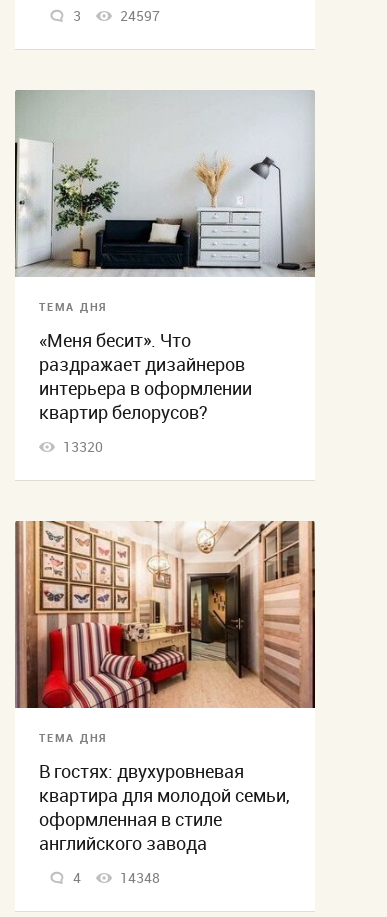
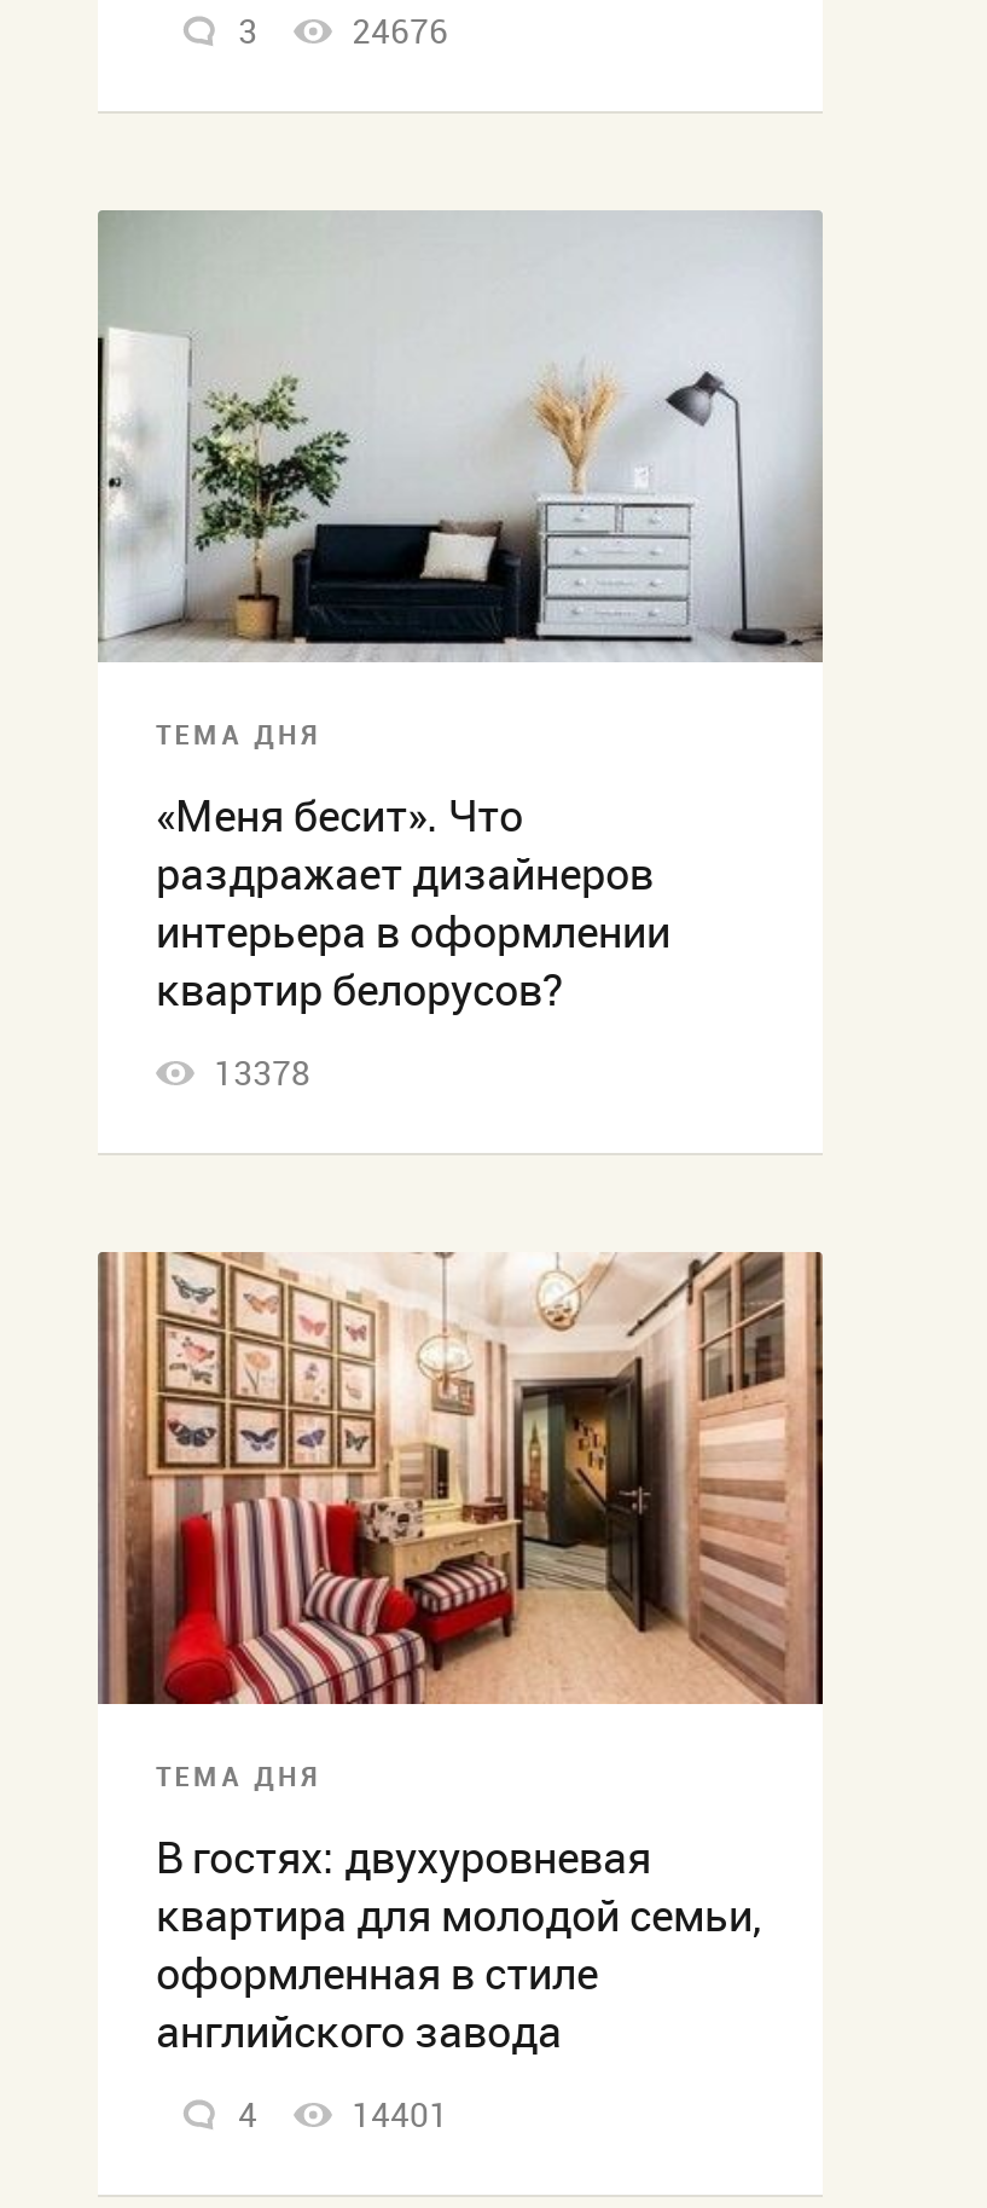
- 24597
+ 24676

- 13320
+ 13378

- 14348
+ 14401
